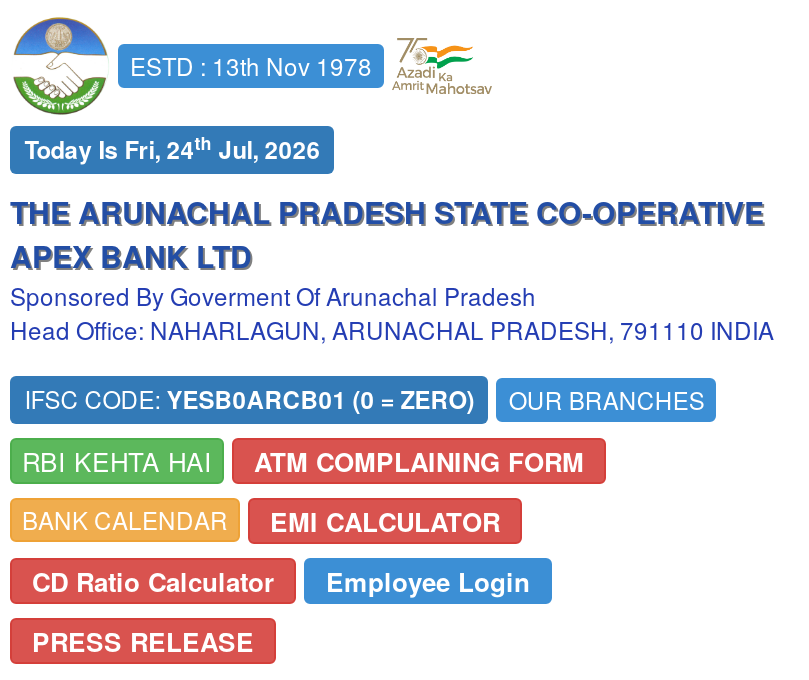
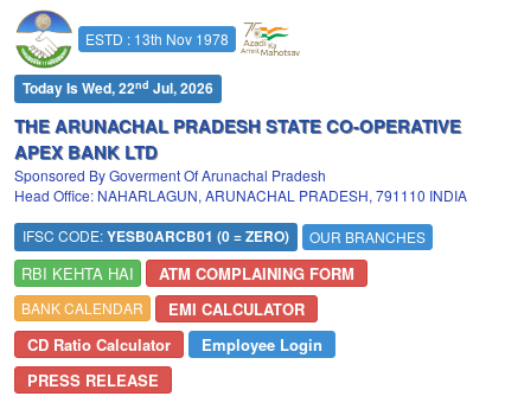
- Today Is Fri, 24th Jul, 2026
+ Today Is Wed, 22nd Jul, 2026
